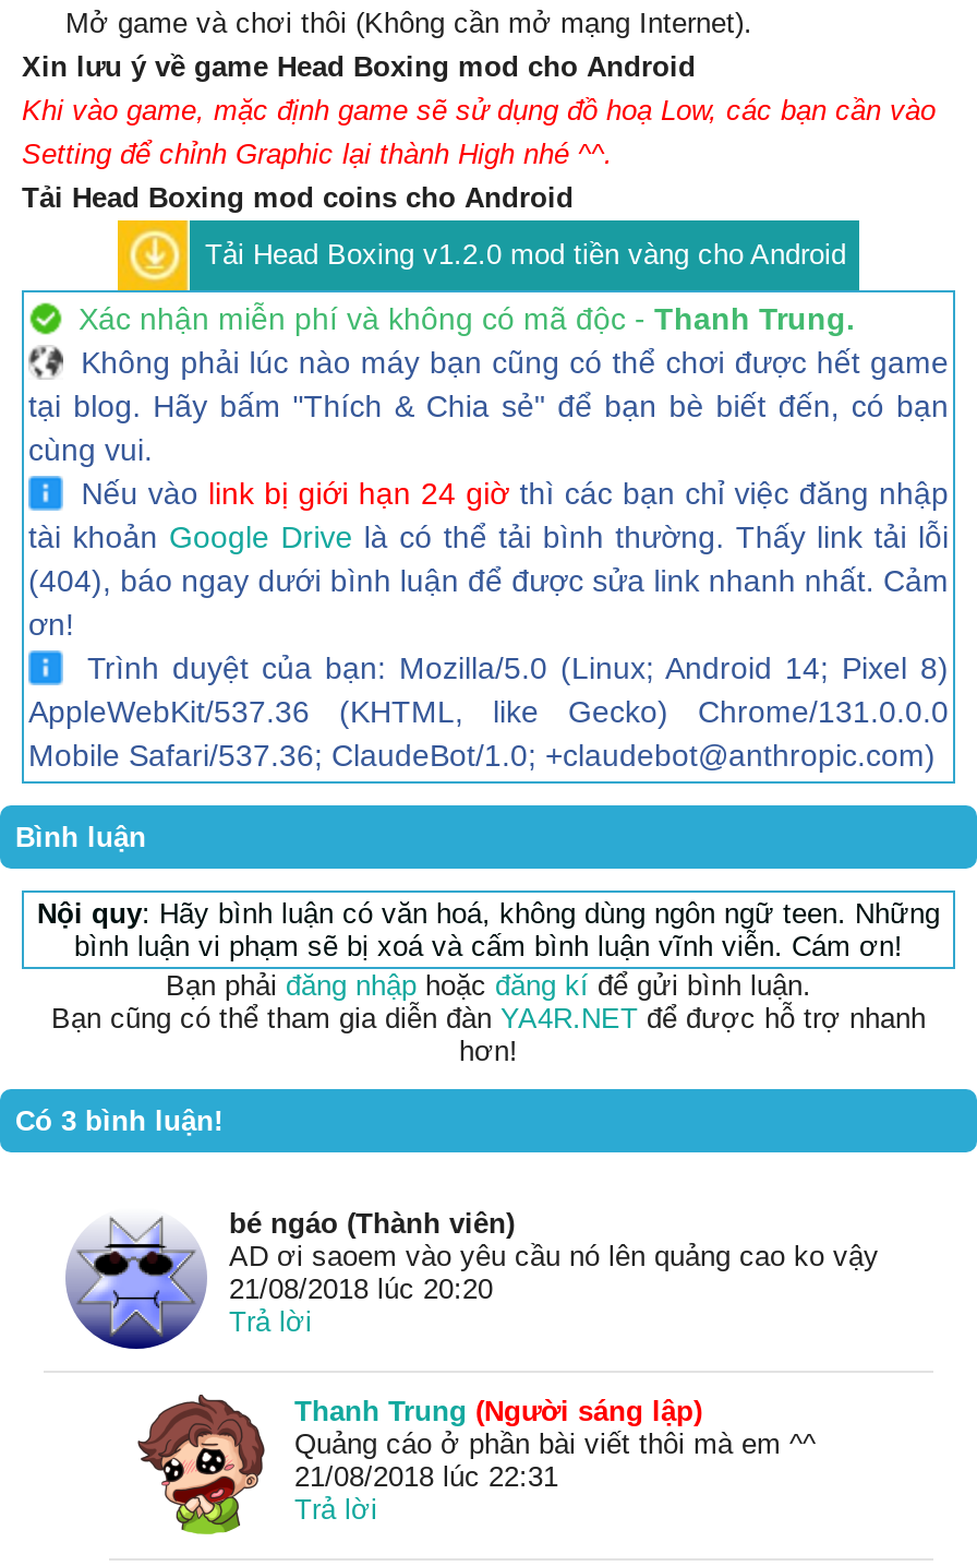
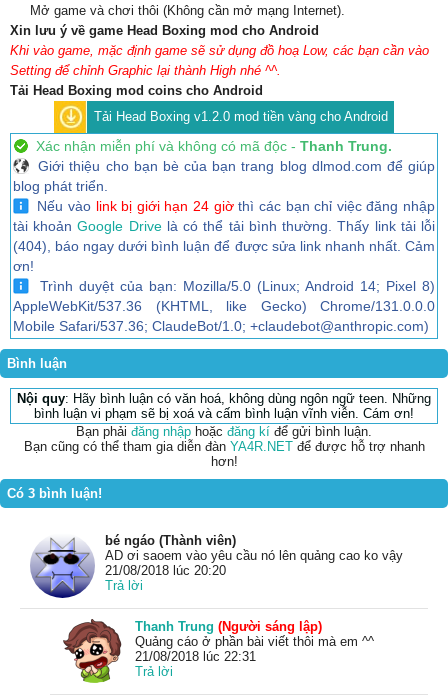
- Không phải lúc nào máy bạn cũng có thể chơi được hết game
- tại blog. Hãy bấm "Thích & Chia sẻ" để bạn bè biết đến, có bạn
- cùng vui.
+ Giới thiệu cho bạn bè của bạn trang blog dlmod.com để giúp
+ blog phát triển.
